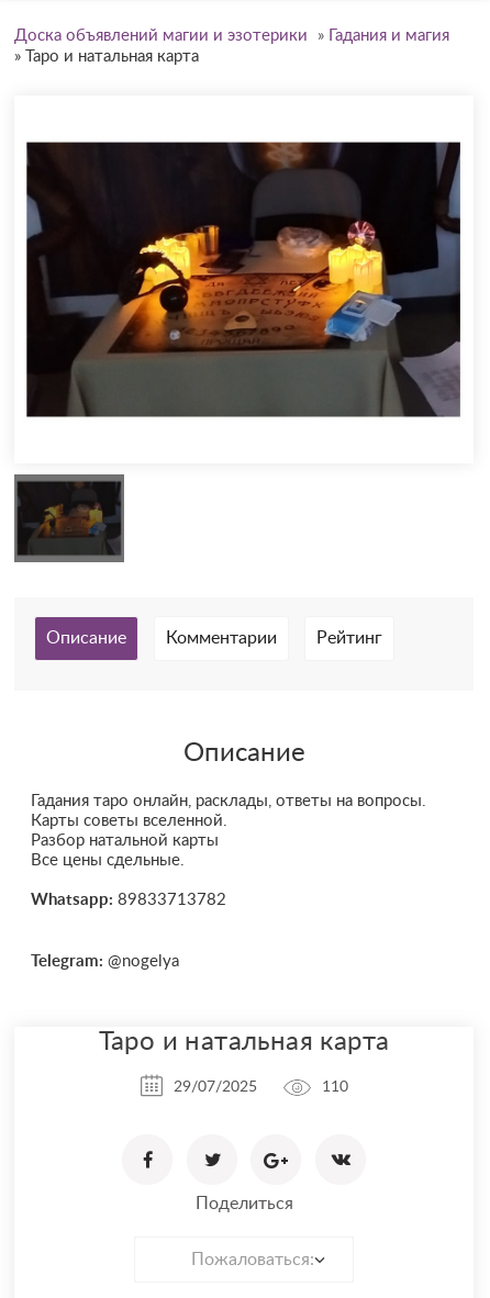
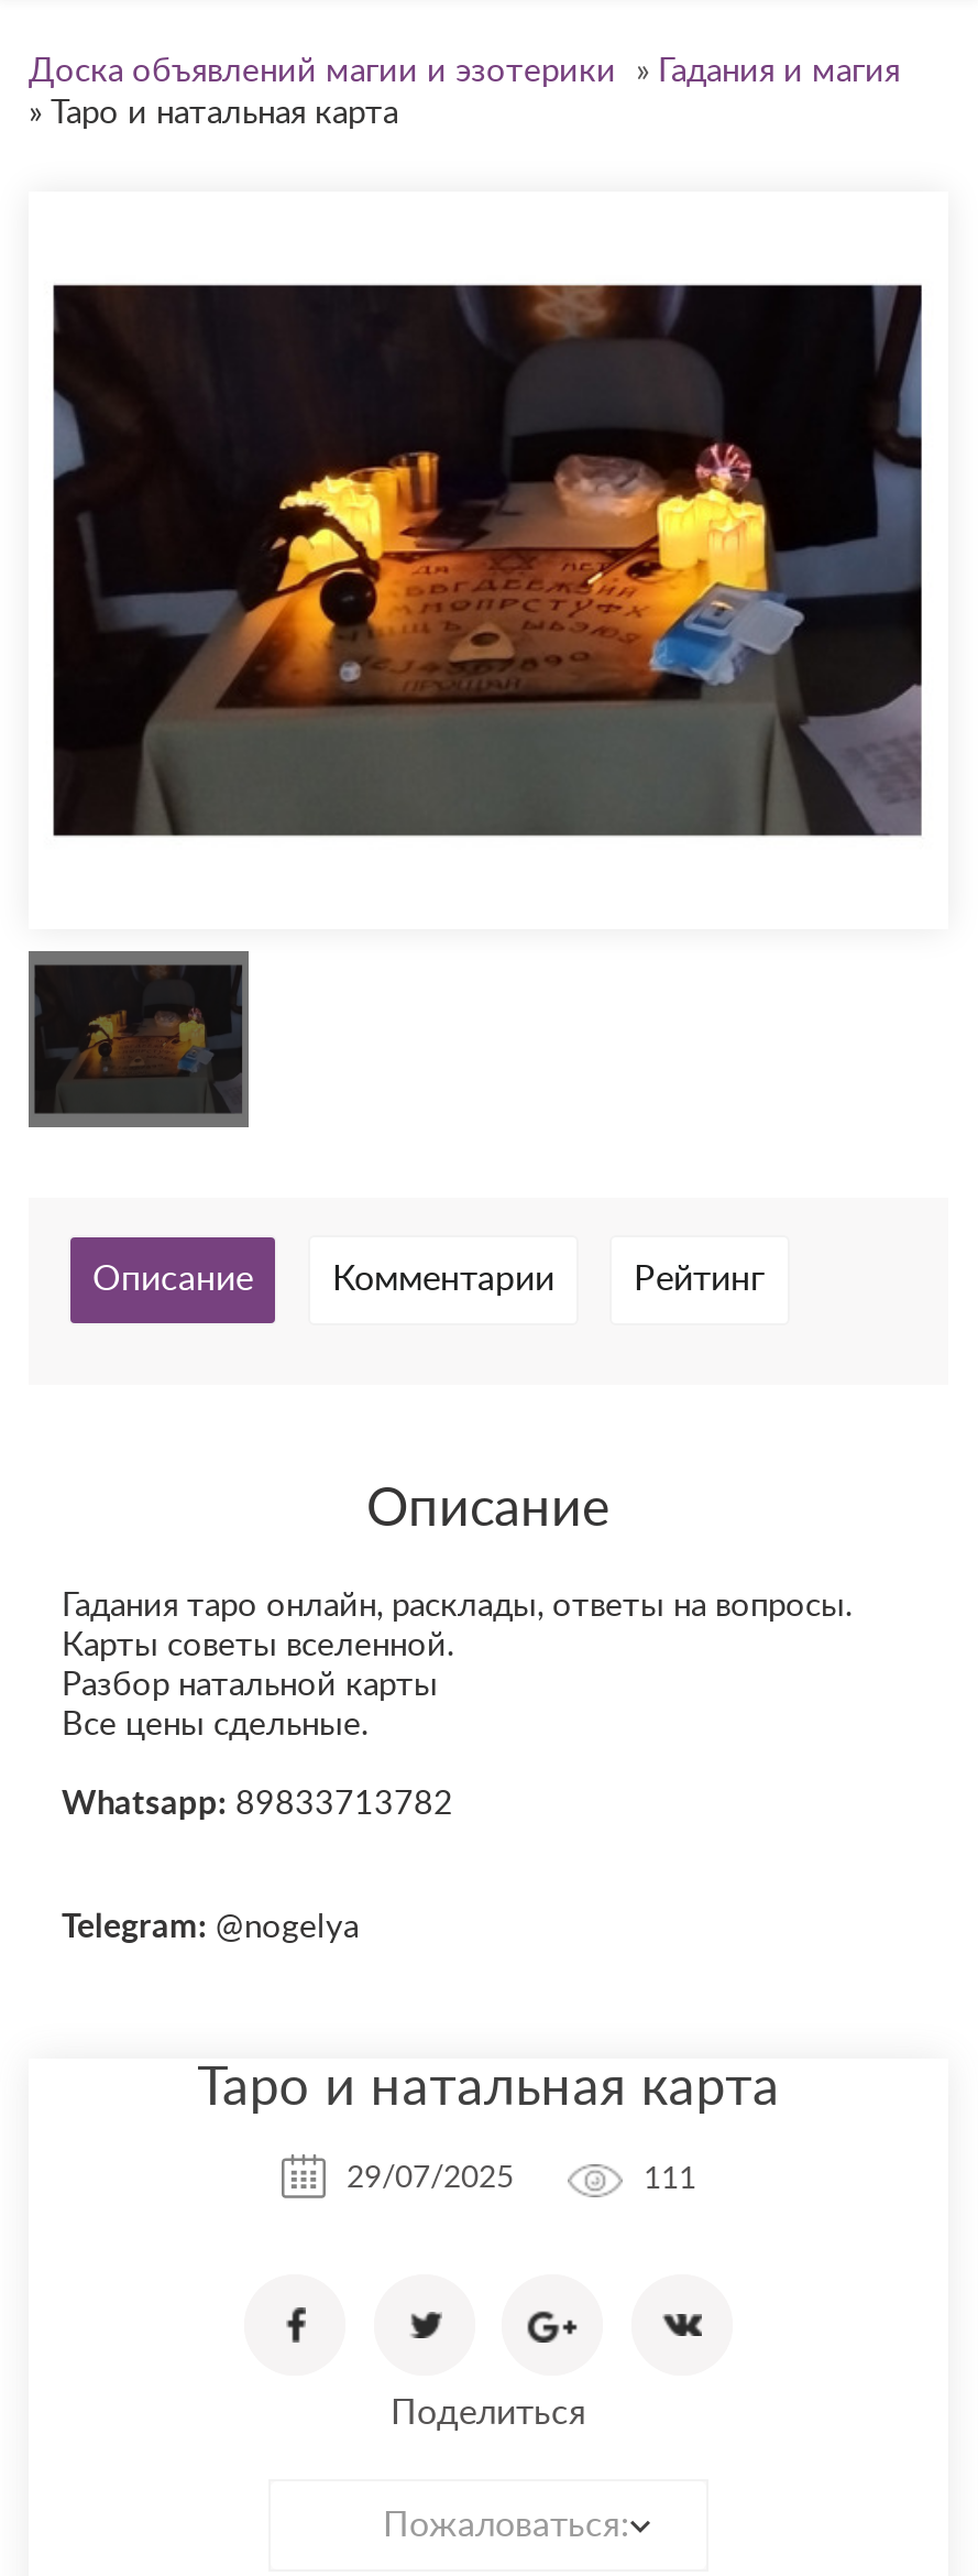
- 110
+ 111
